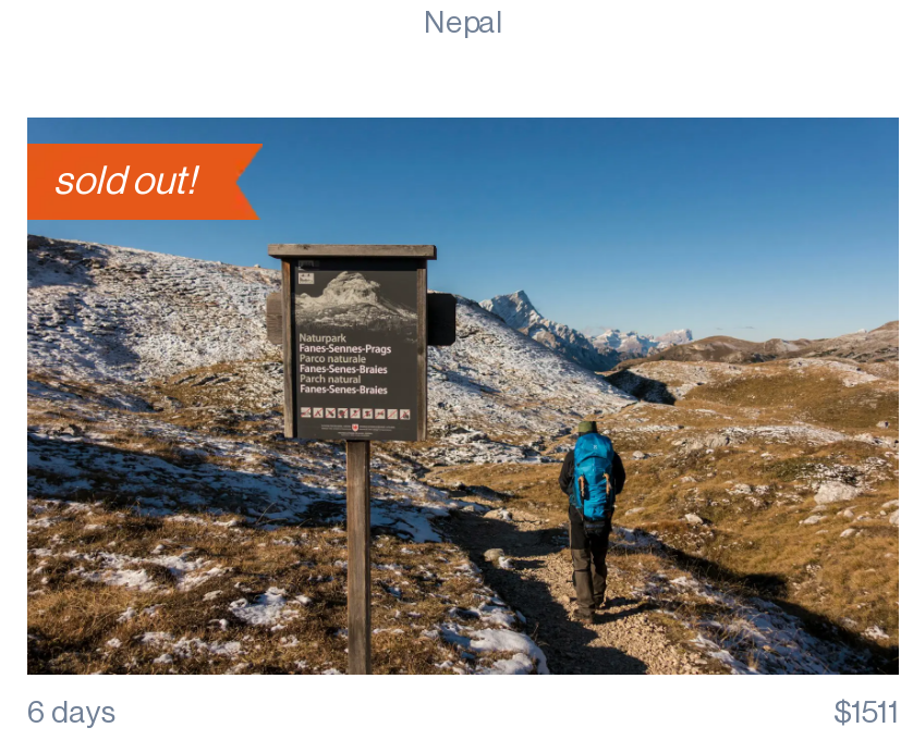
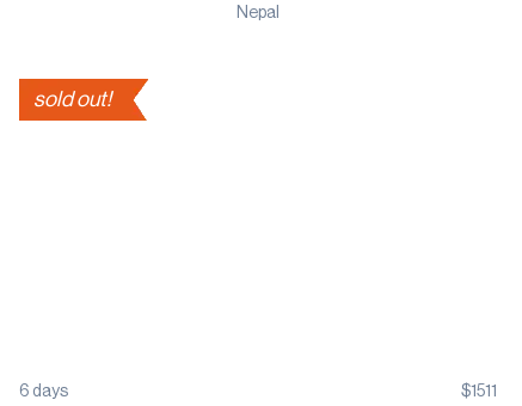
- [image]
